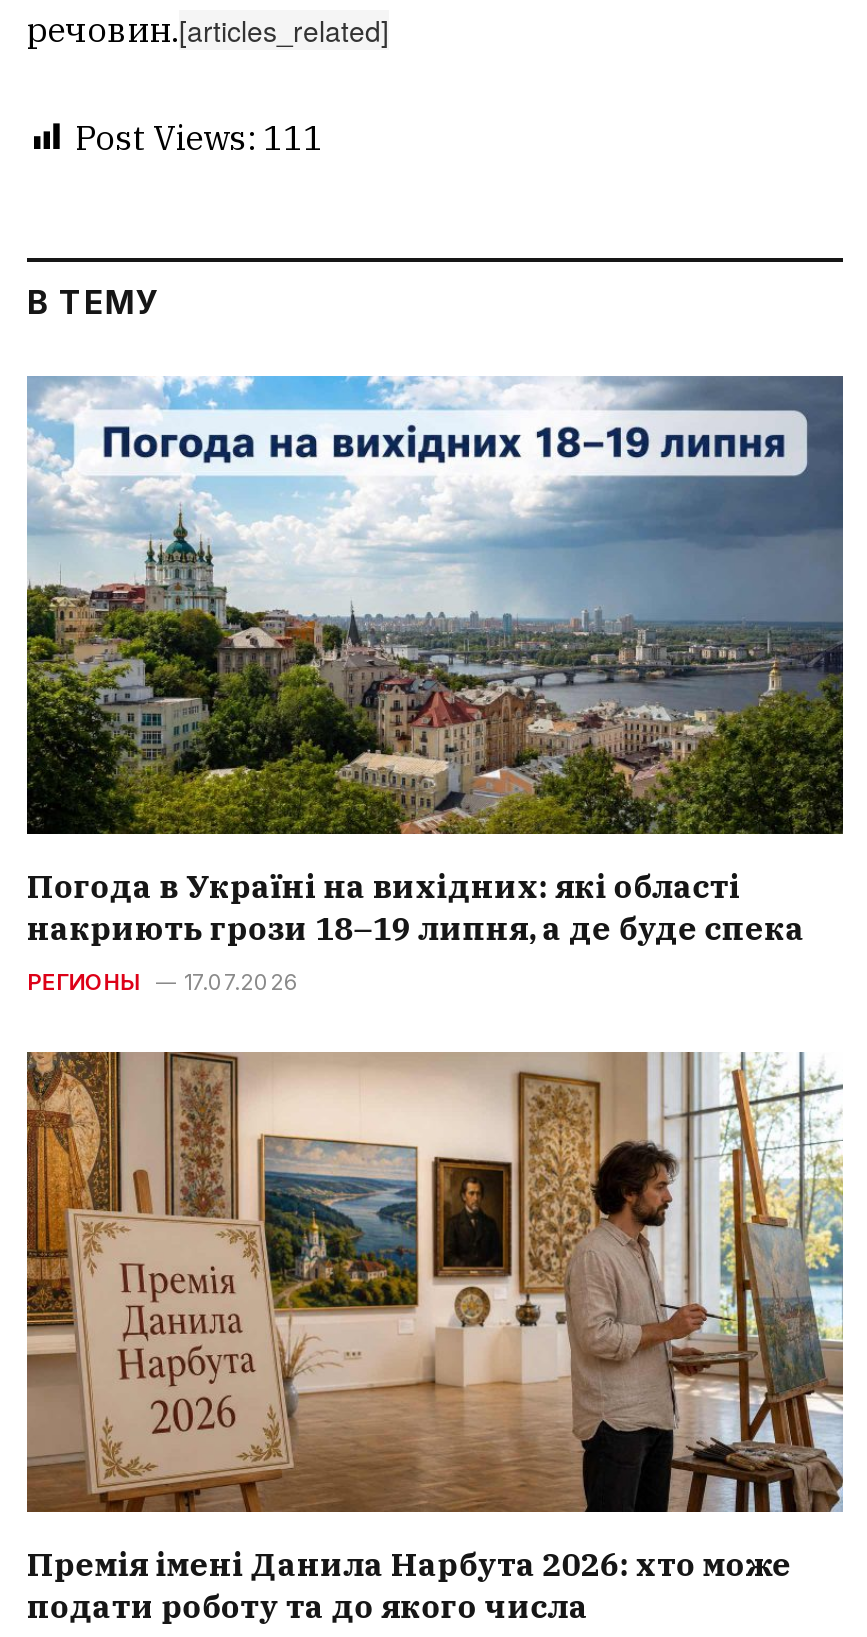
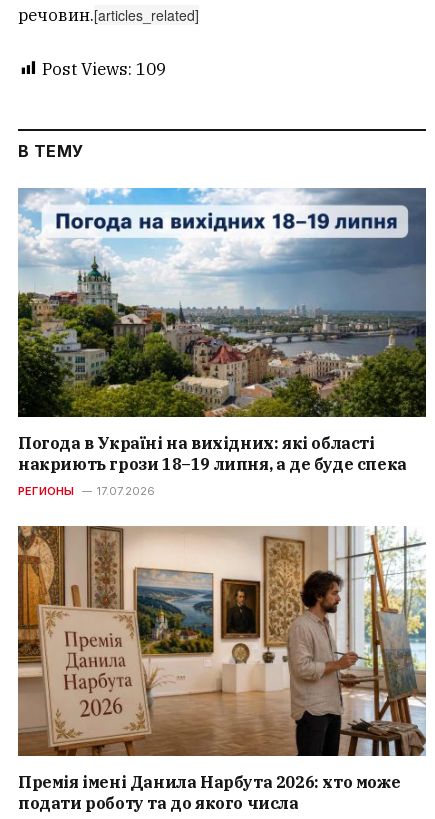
- Post Views: 111
+ Post Views: 109
